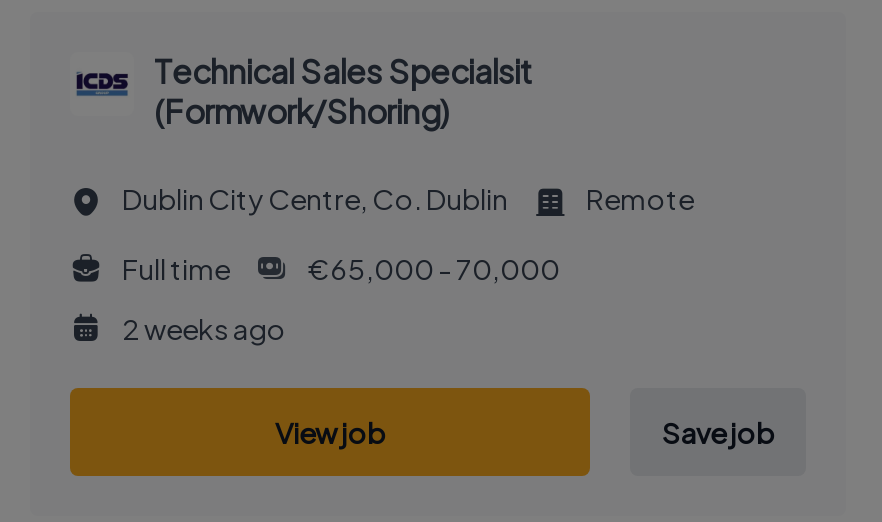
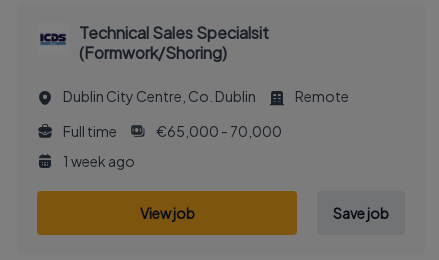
- 2 weeks ago
+ 1 week ago
